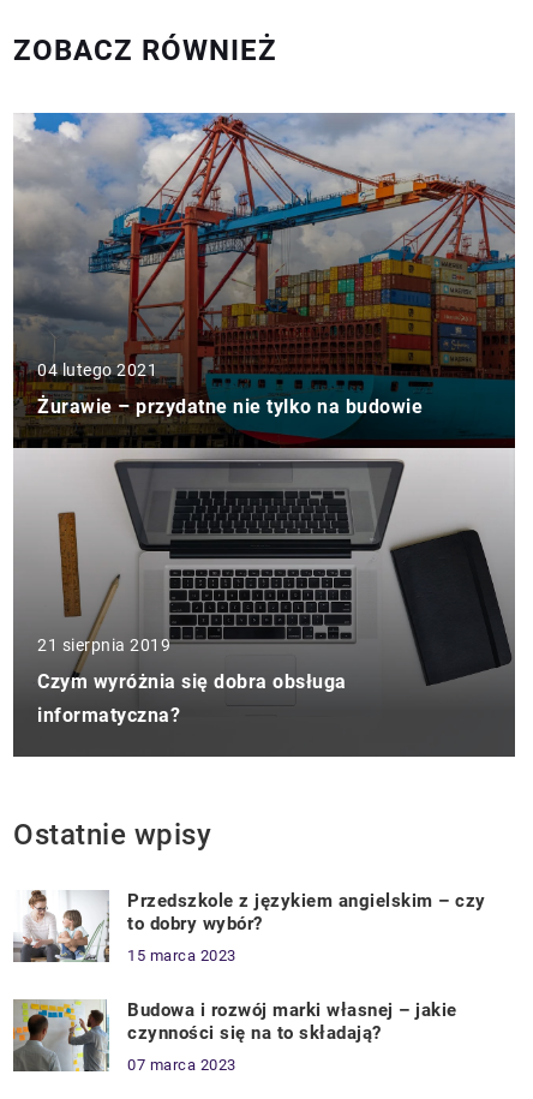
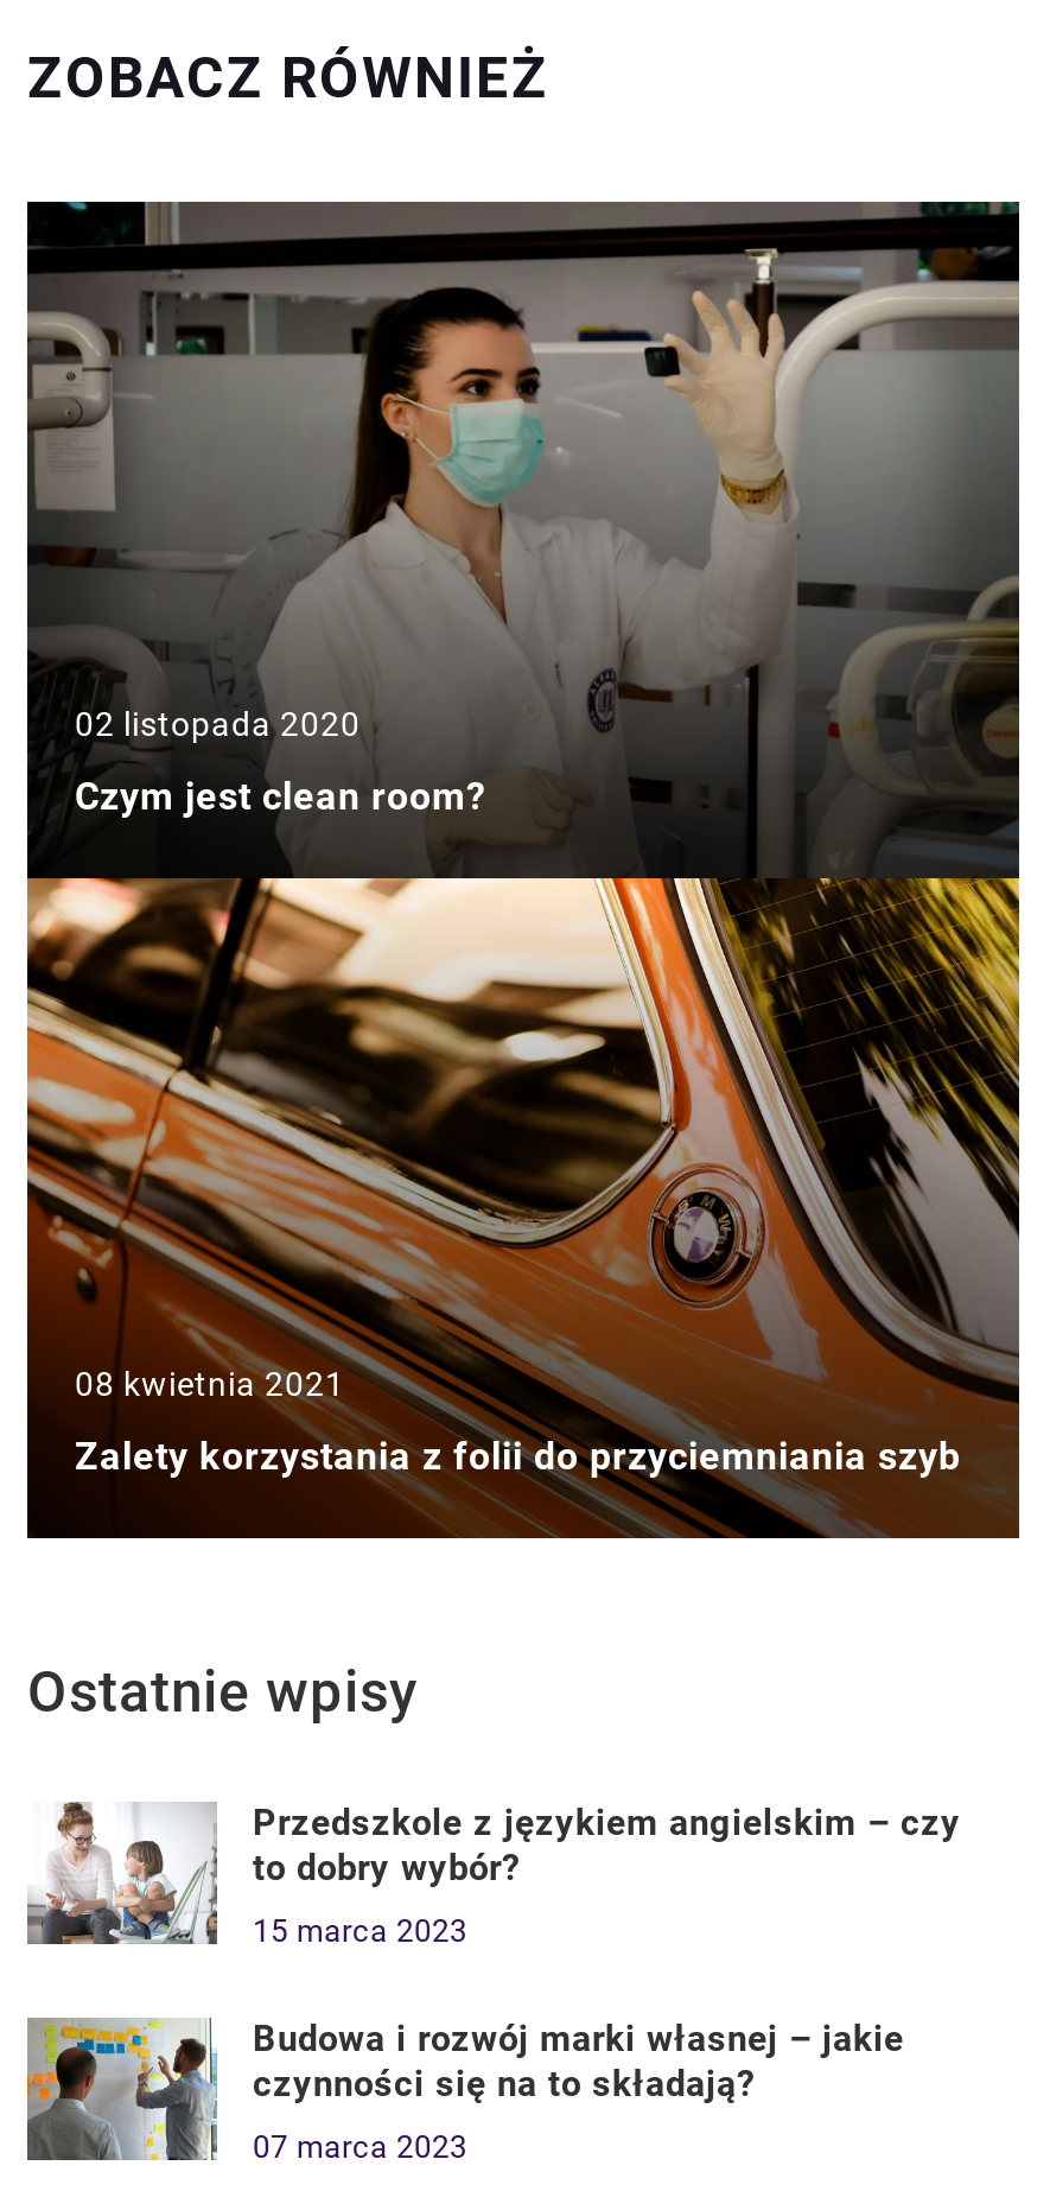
- [image]
- 04 lutego 2021
- Żurawie – przydatne nie tylko na budowie
+ [image]
+ 02 listopada 2020
+ Czym jest clean room?

- 21 sierpnia 2019
- Czym wyróżnia się dobra obsługa
- informatyczna?
+ 08 kwietnia 2021
+ Zalety korzystania z folii do przyciemniania szyb
